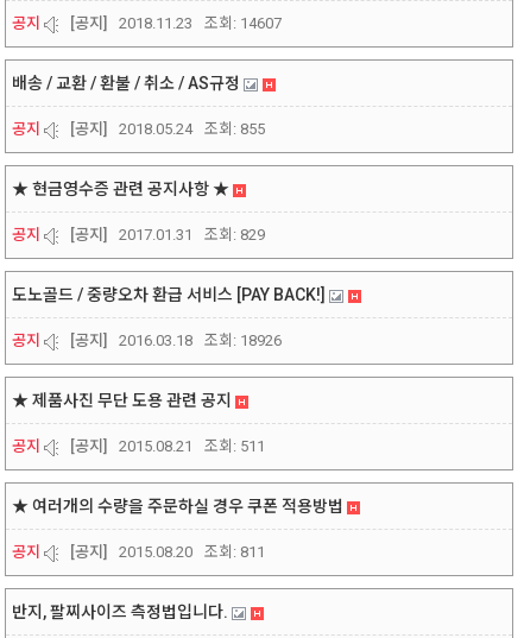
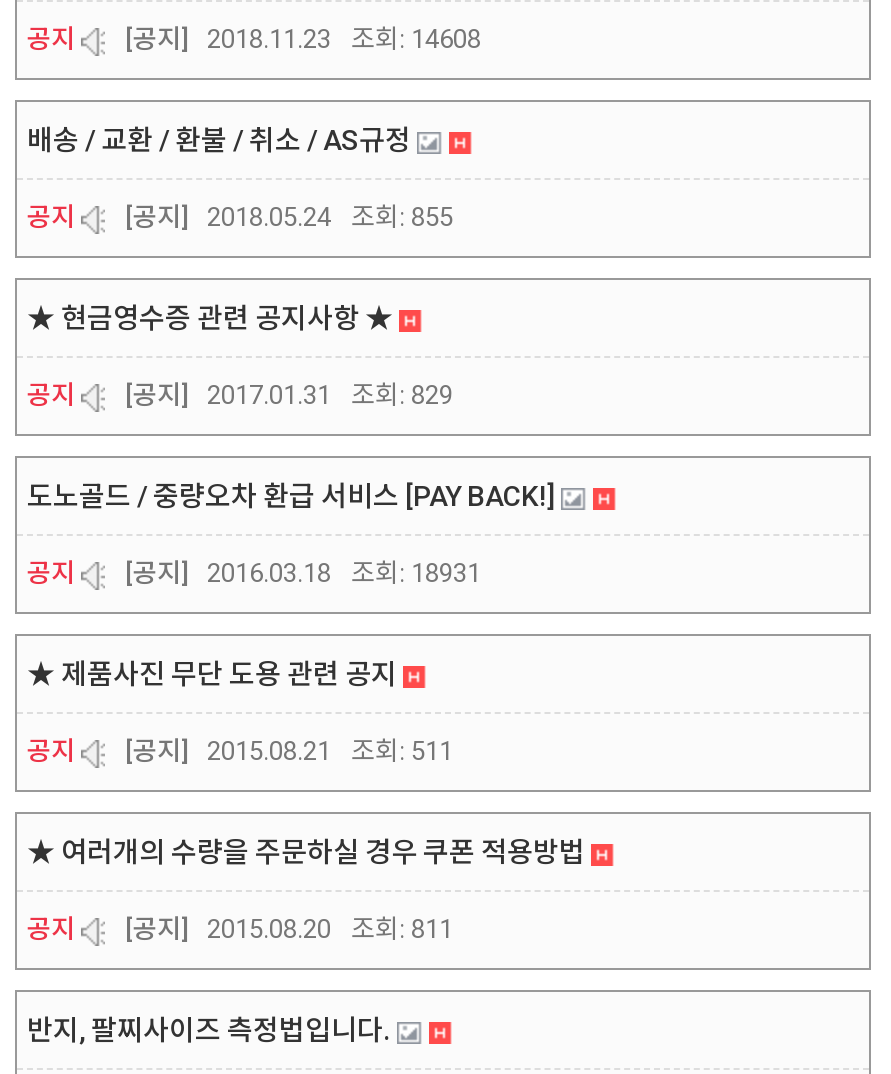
- 공지 [공지] 2018.11.23 조회: 14607
+ 공지 [공지] 2018.11.23 조회: 14608

- 공지 [공지] 2016.03.18 조회: 18926
+ 공지 [공지] 2016.03.18 조회: 18931
